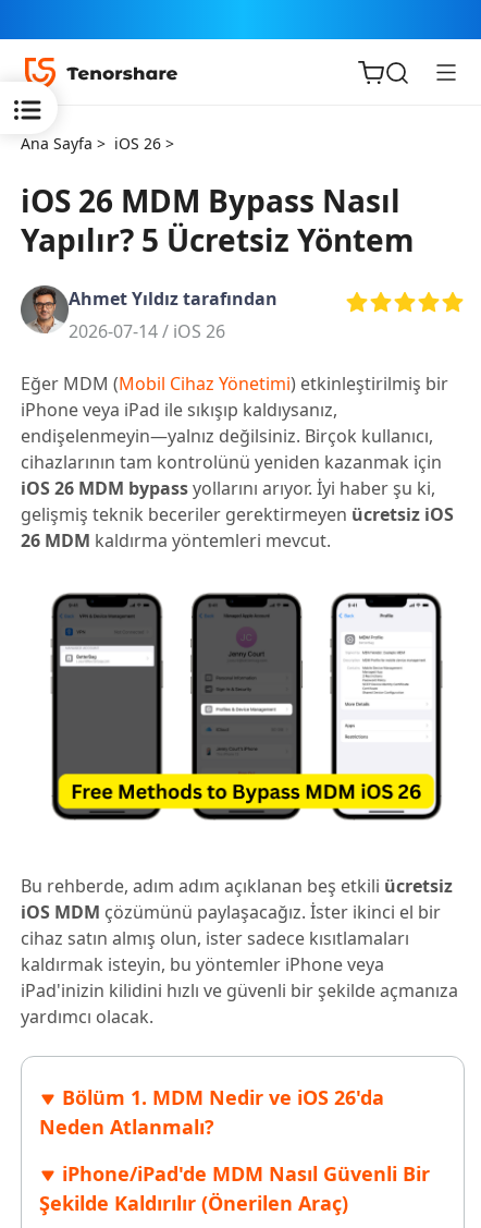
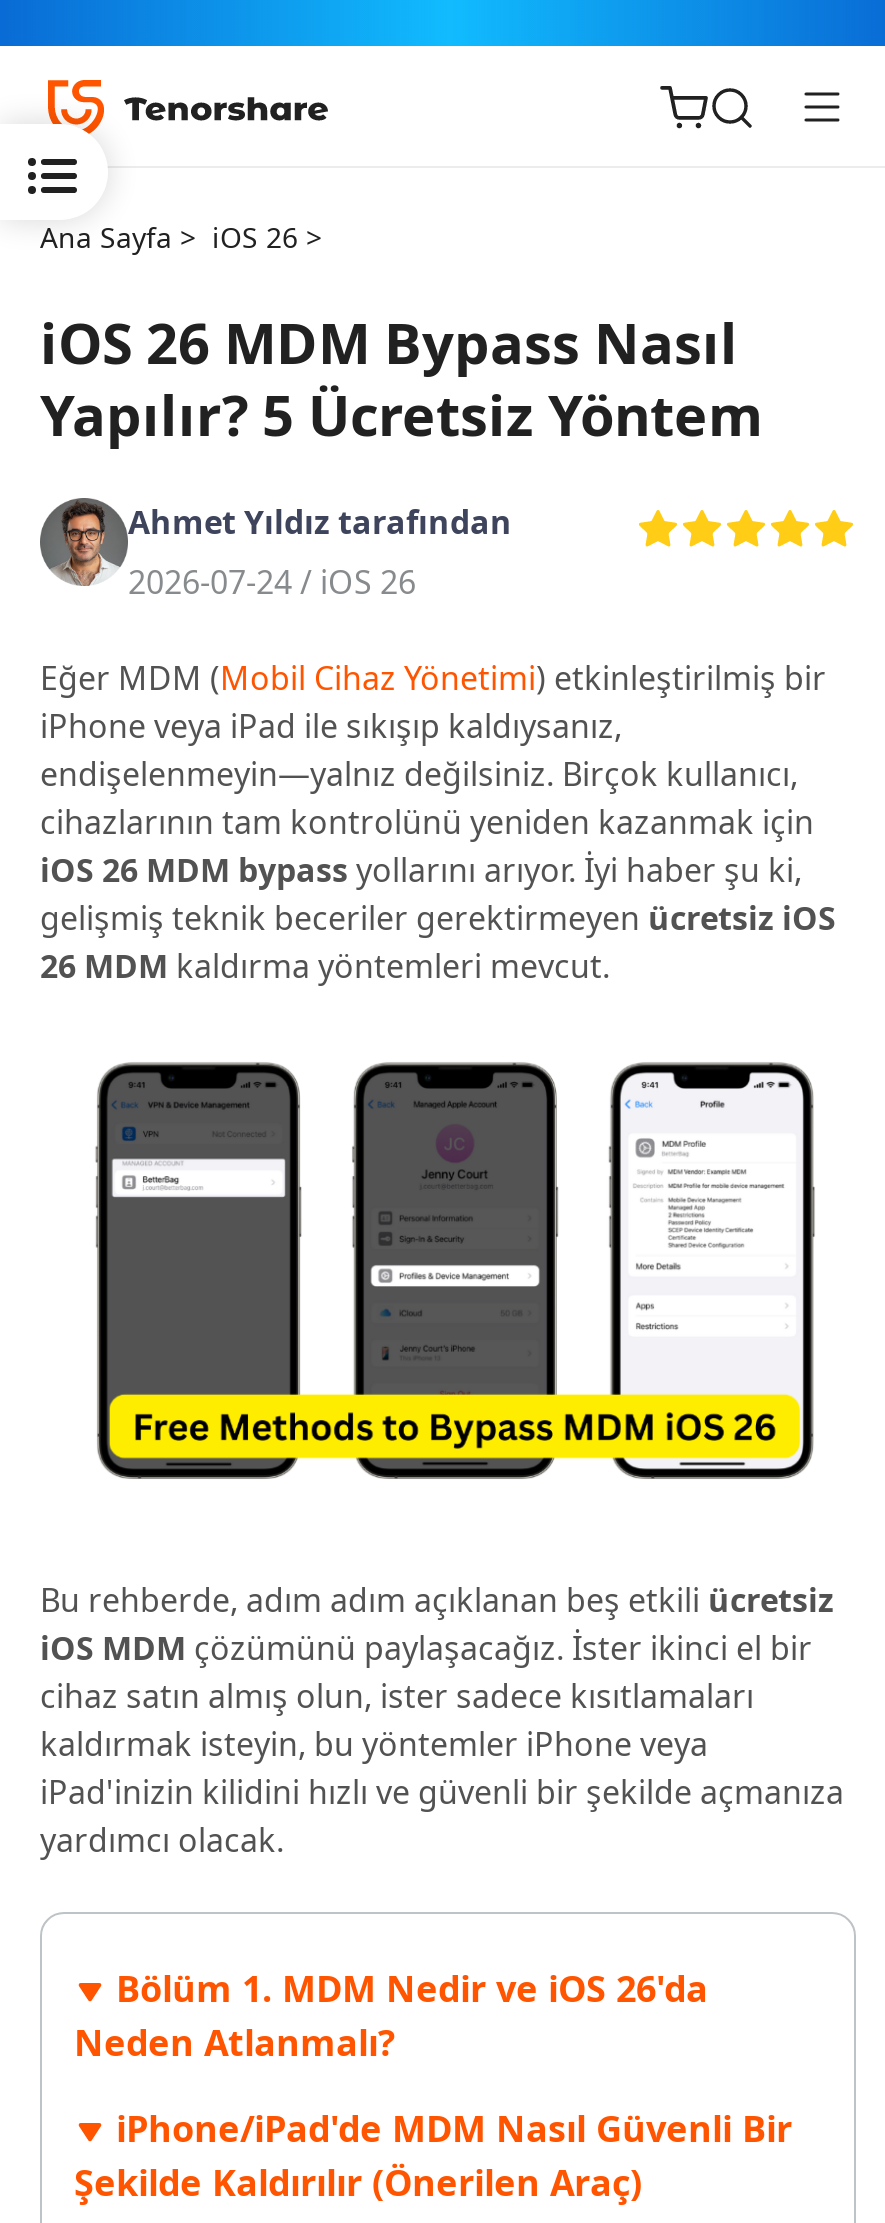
- 2026-07-14 / iOS 26
+ 2026-07-24 / iOS 26
